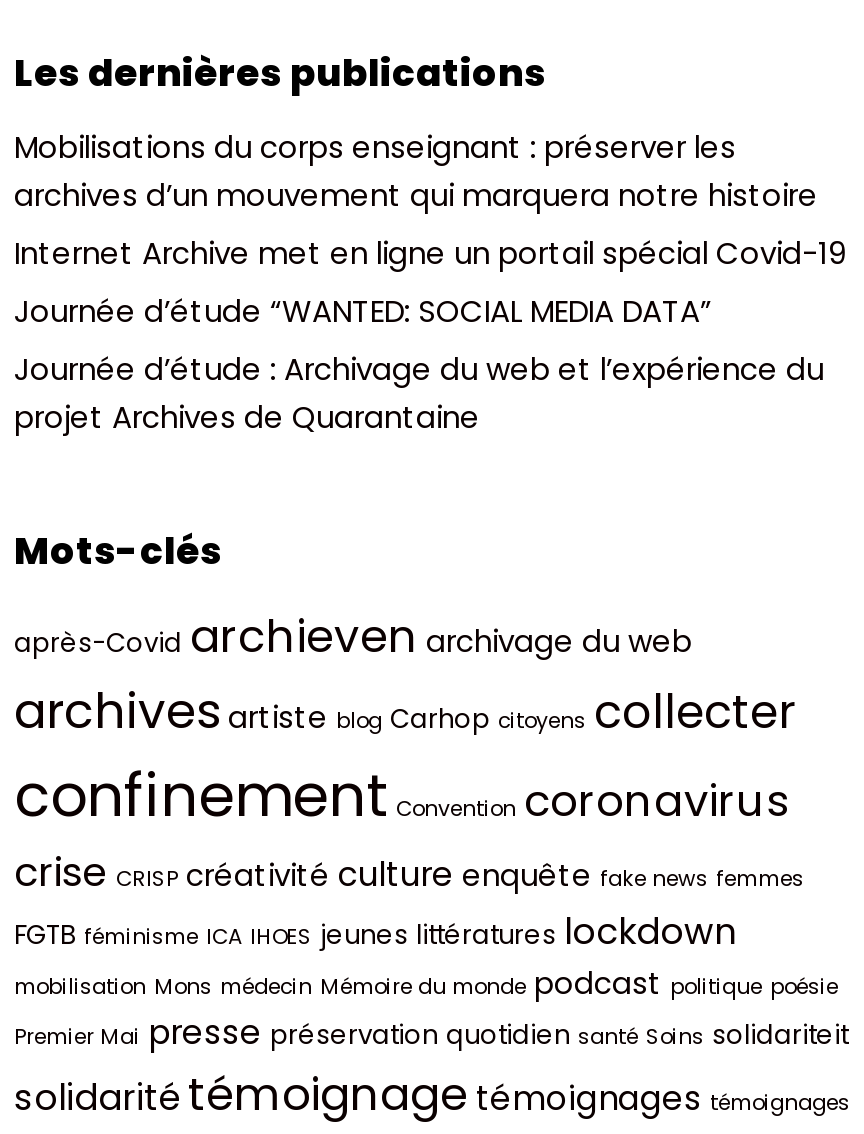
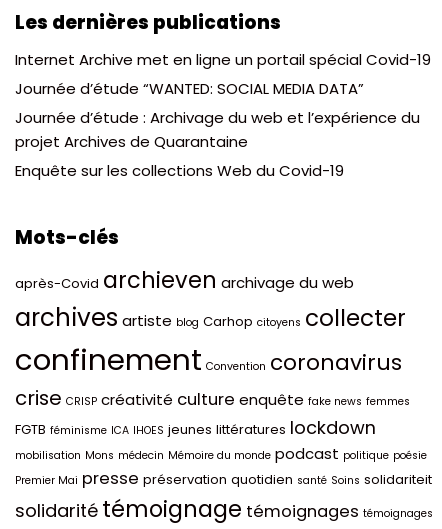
- Mobilisations du corps enseignant : préserver les
- archives d’un mouvement qui marquera notre histoire

moved up: Internet Archive met en ligne un portail spécial Covid-19 | Journée d’étude “WANTED: SOCIAL MEDIA DATA” | Journée d’étude : Archivage du web et l’expérience du | projet Archives de Quarantaine

+ Enquête sur les collections Web du Covid-19
